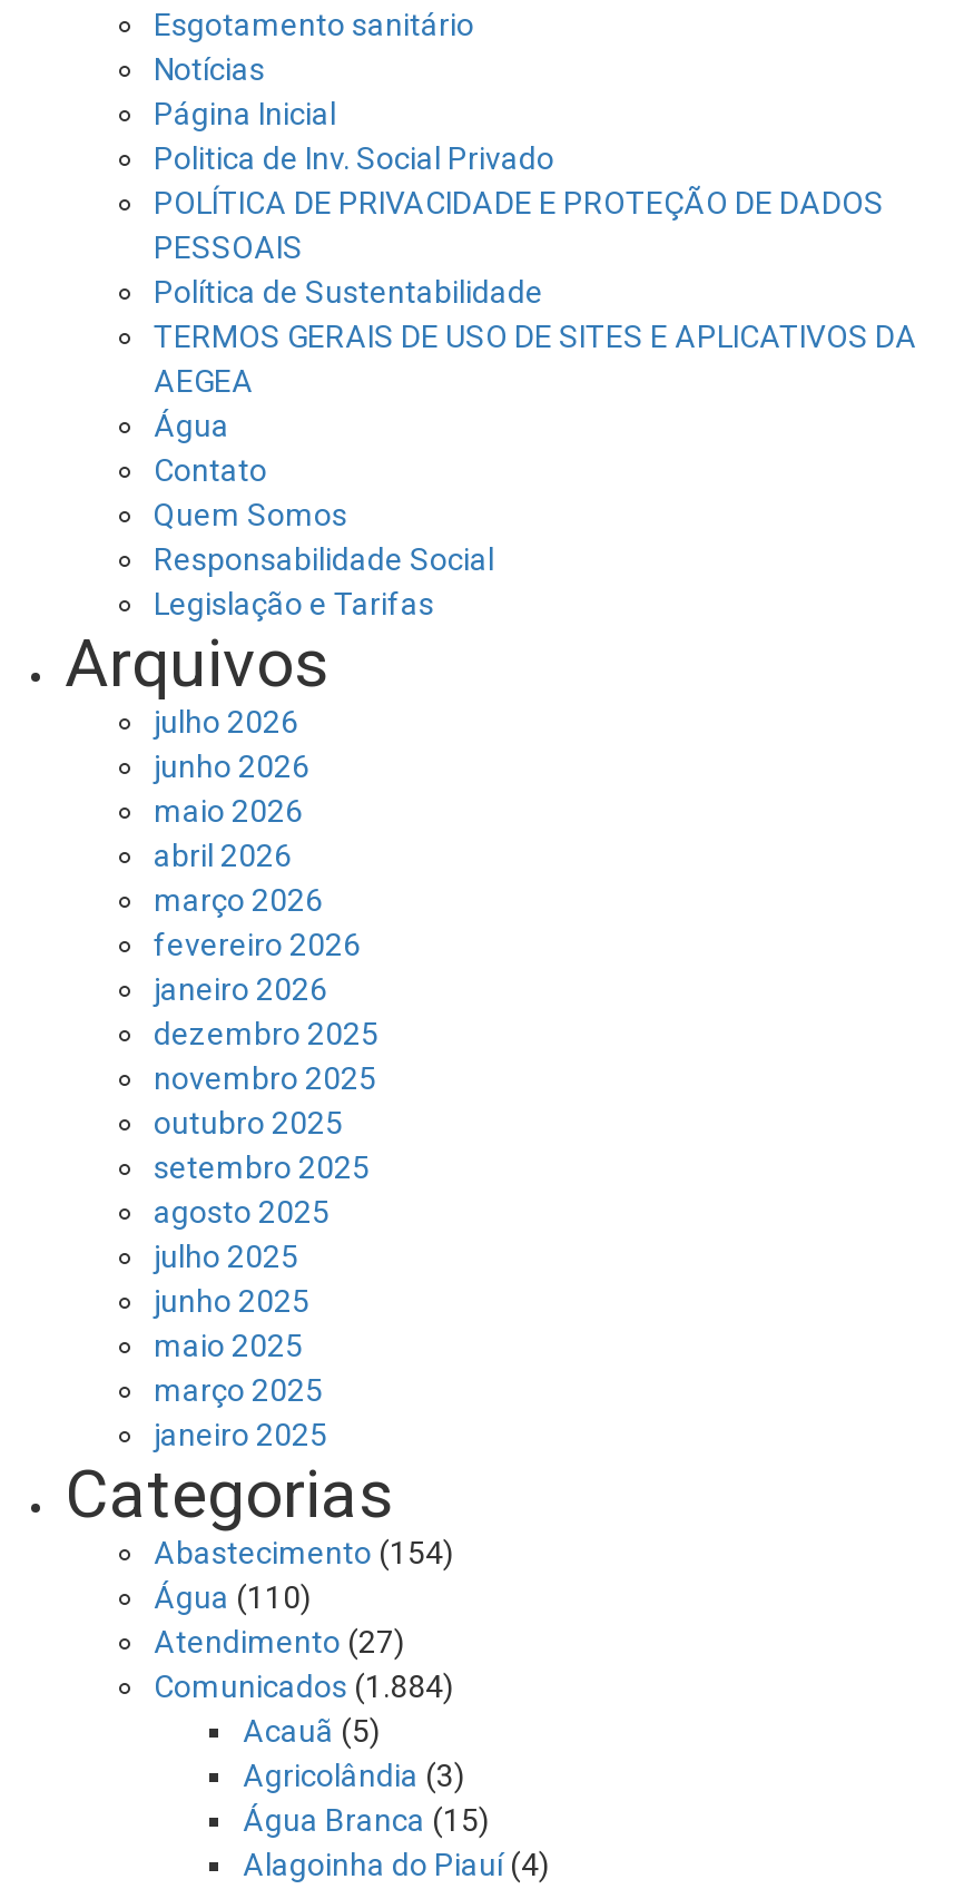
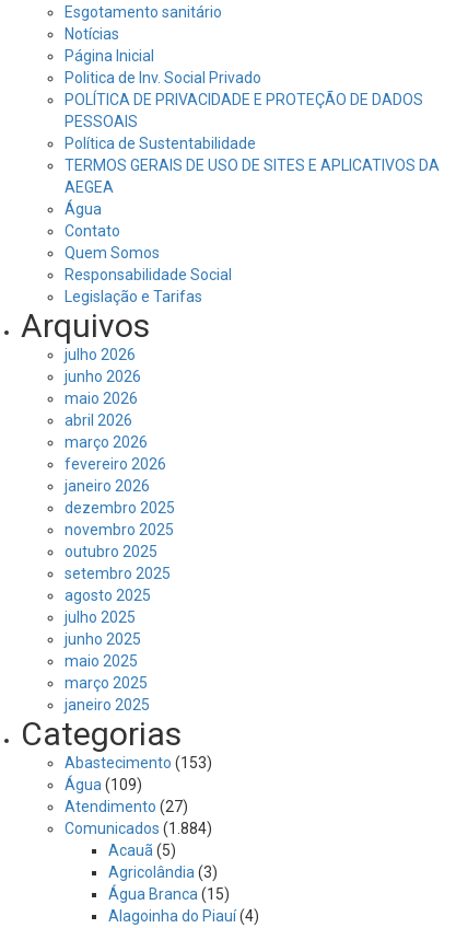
- Abastecimento (154)
+ Abastecimento (153)

- Água (110)
+ Água (109)
